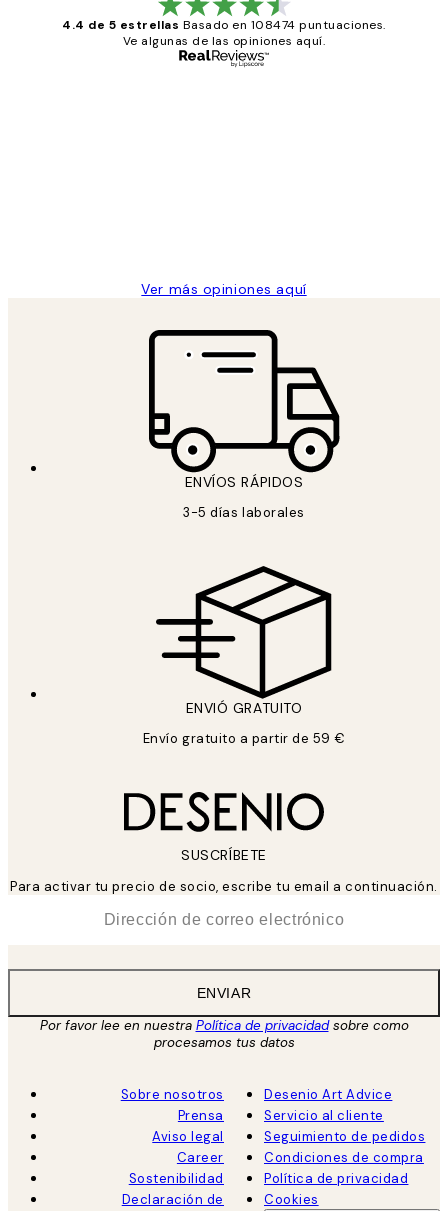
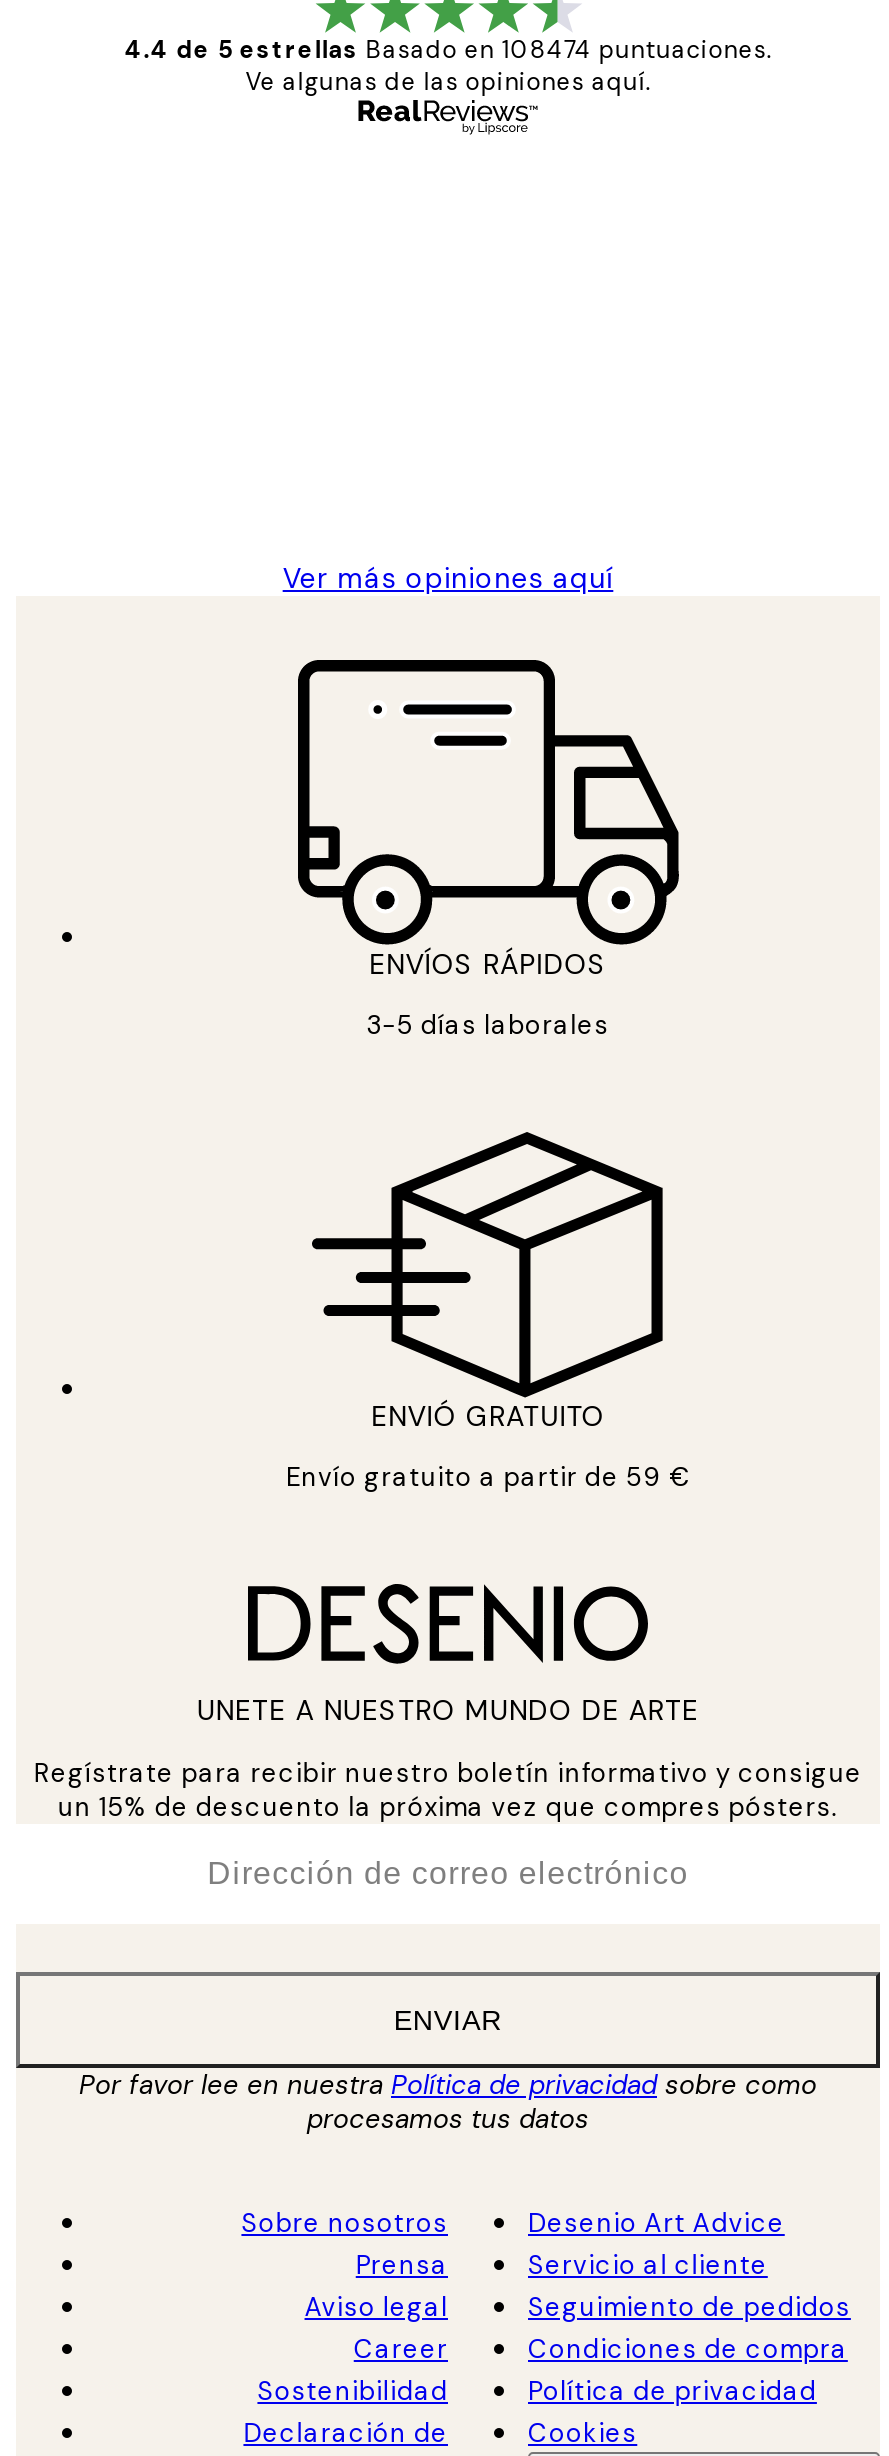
- SUSCRÍBETE
+ UNETE A NUESTRO MUNDO DE ARTE

- Para activar tu precio de socio, escribe tu email a continuación.
+ Regístrate para recibir nuestro boletín informativo y consigue
+ un 15% de descuento la próxima vez que compres pósters.
